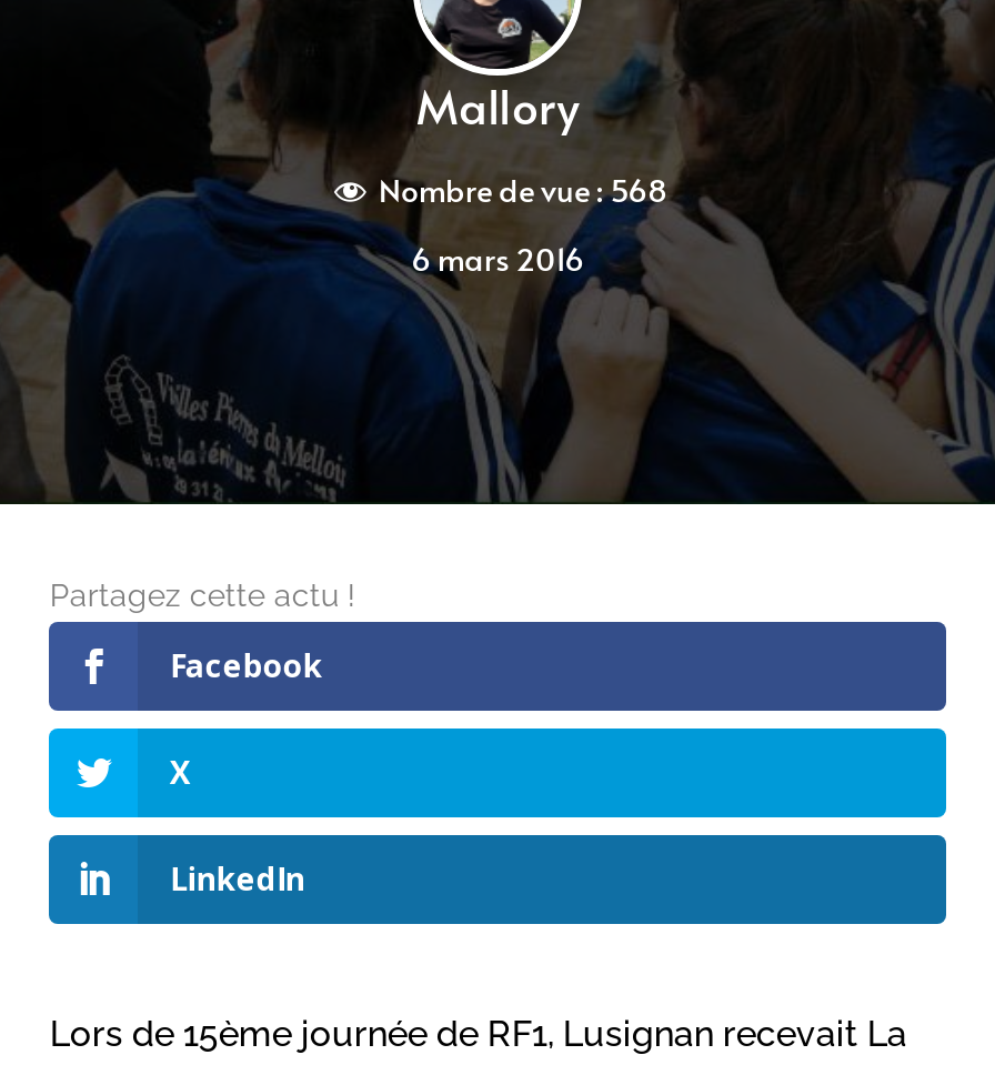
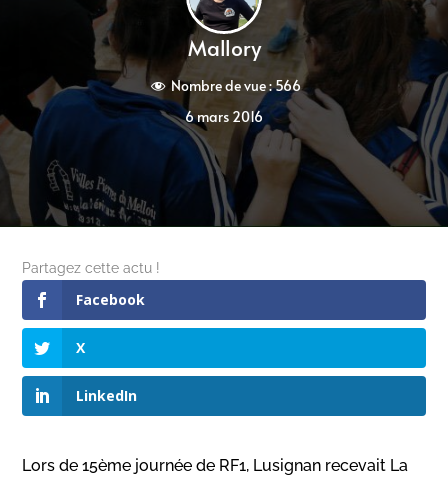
- Nombre de vue : 568
+ Nombre de vue : 566
